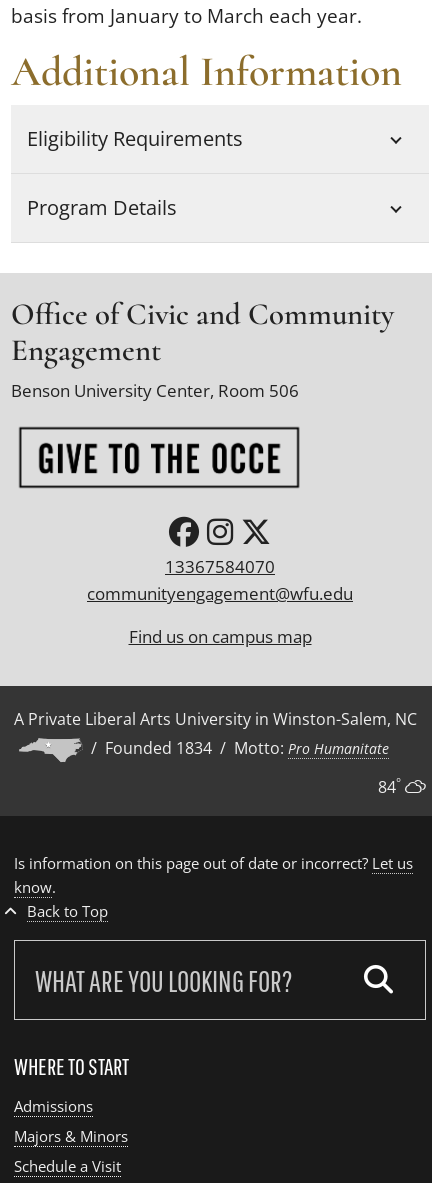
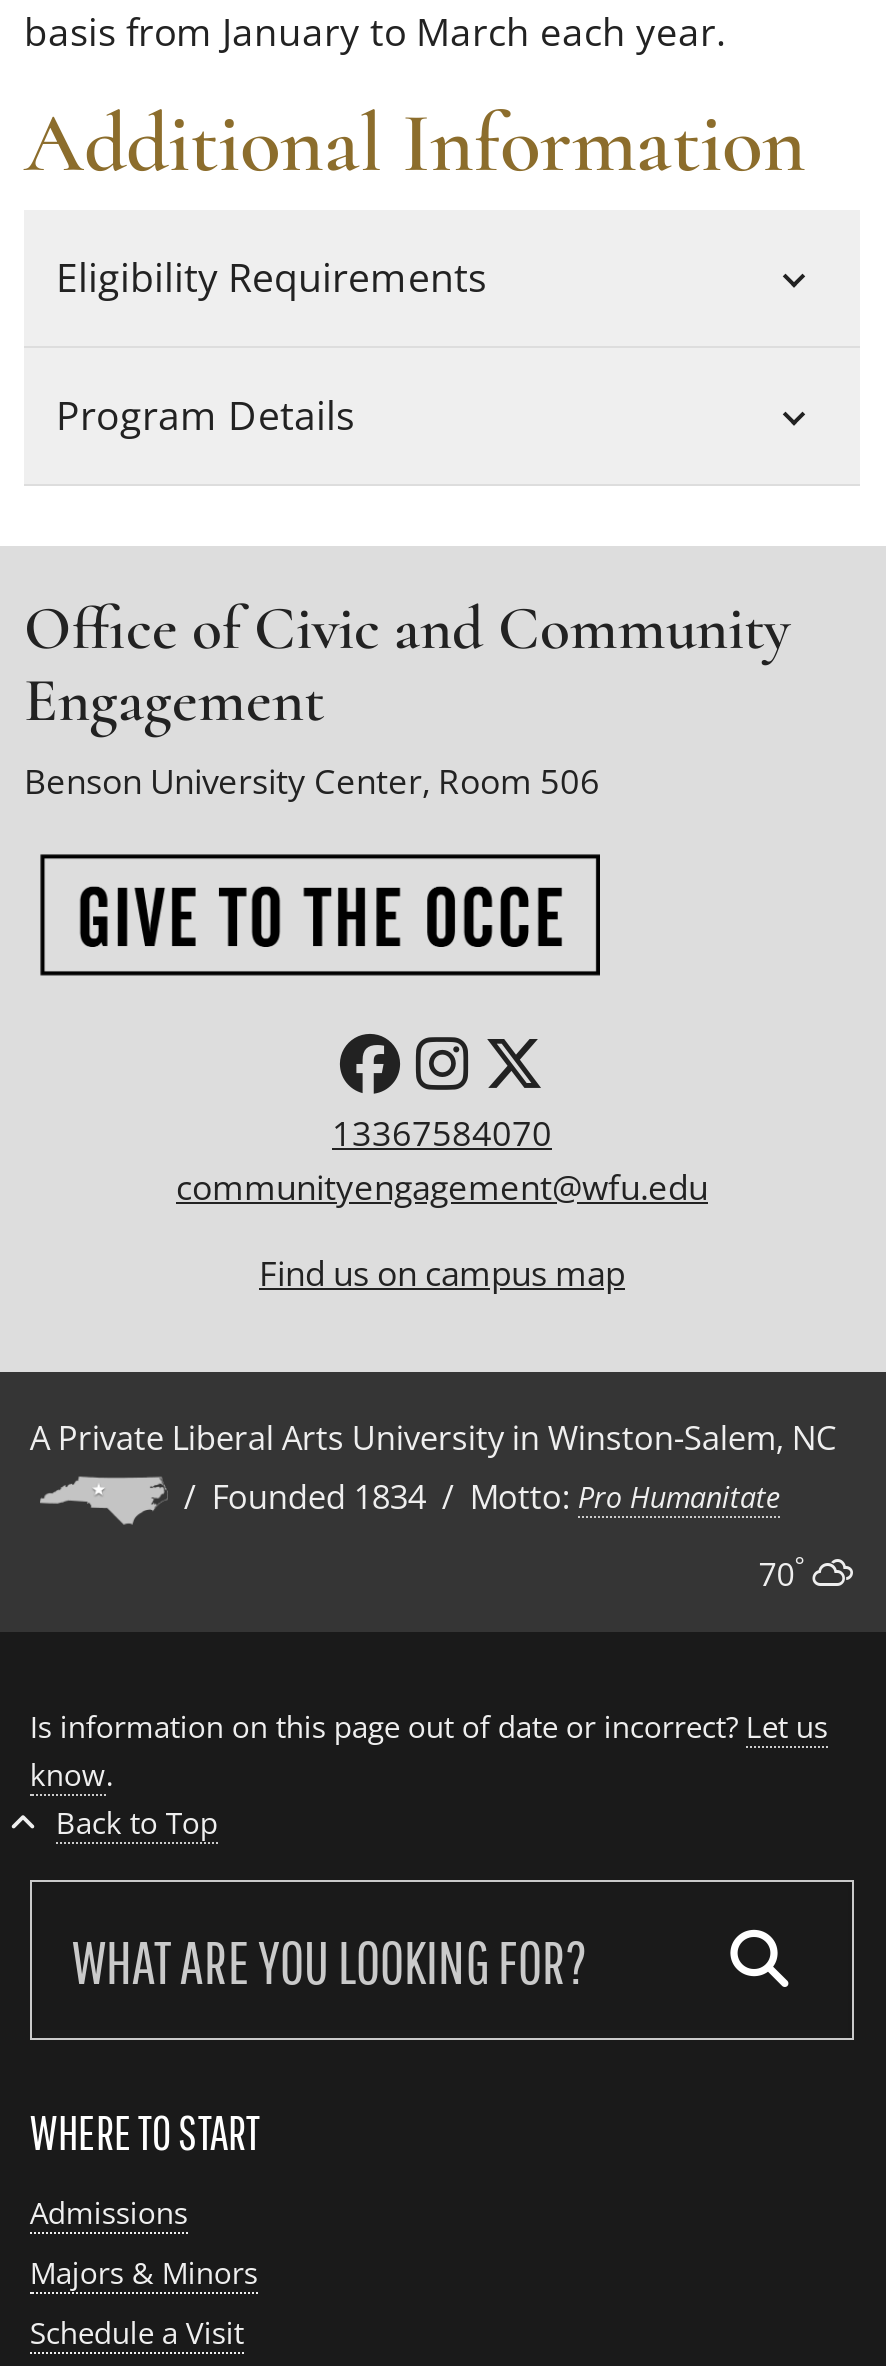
- 84°
+ 70°
